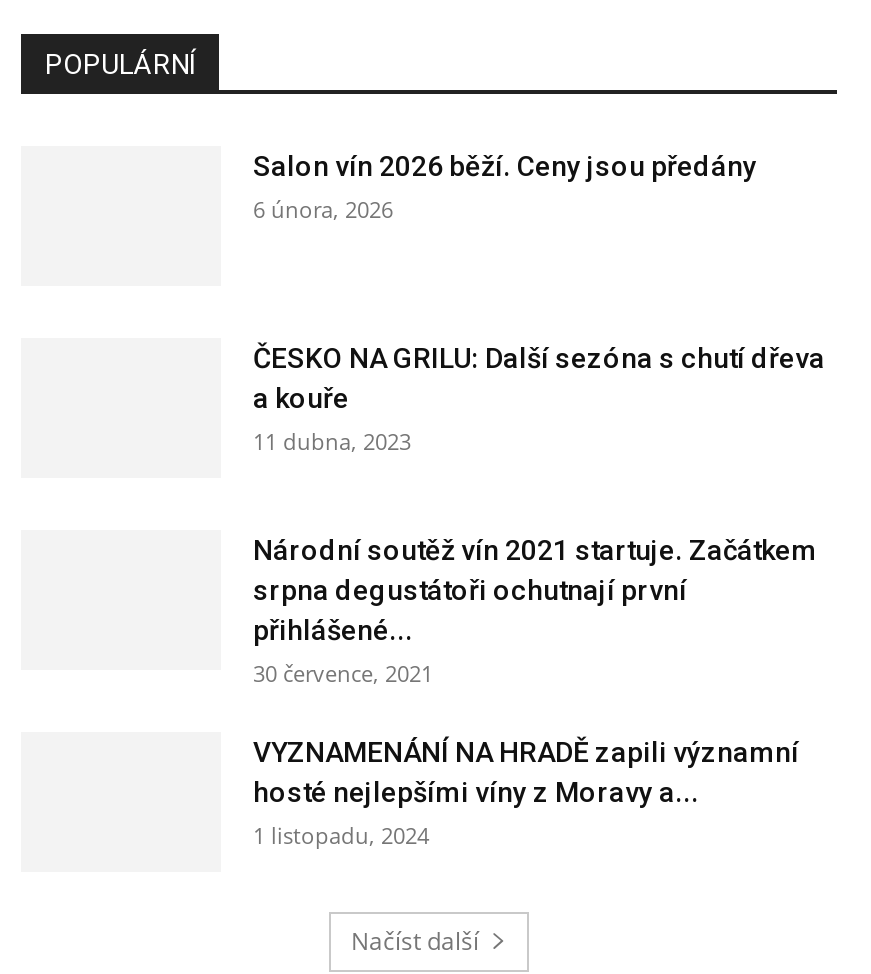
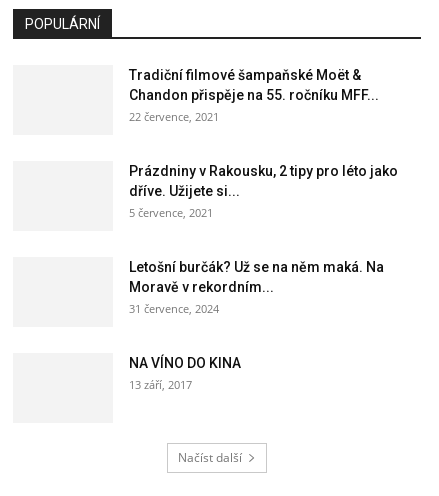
- Salon vín 2026 běží. Ceny jsou předány
- 6 února, 2026
+ Tradiční filmové šampaňské Moët &
+ Chandon přispěje na 55. ročníku MFF...
+ 22 července, 2021

- ČESKO NA GRILU: Další sezóna s chutí dřeva
- a kouře
- 11 dubna, 2023
+ Prázdniny v Rakousku, 2 tipy pro léto jako
+ dříve. Užijete si...
+ 5 července, 2021

- Národní soutěž vín 2021 startuje. Začátkem
- srpna degustátoři ochutnají první
- přihlášené...
- 30 července, 2021
+ Letošní burčák? Už se na něm maká. Na
+ Moravě v rekordním...
+ 31 července, 2024

- VYZNAMENÁNÍ NA HRADĚ zapili významní
- hosté nejlepšími víny z Moravy a...
- 1 listopadu, 2024
+ NA VÍNO DO KINA
+ 13 září, 2017
